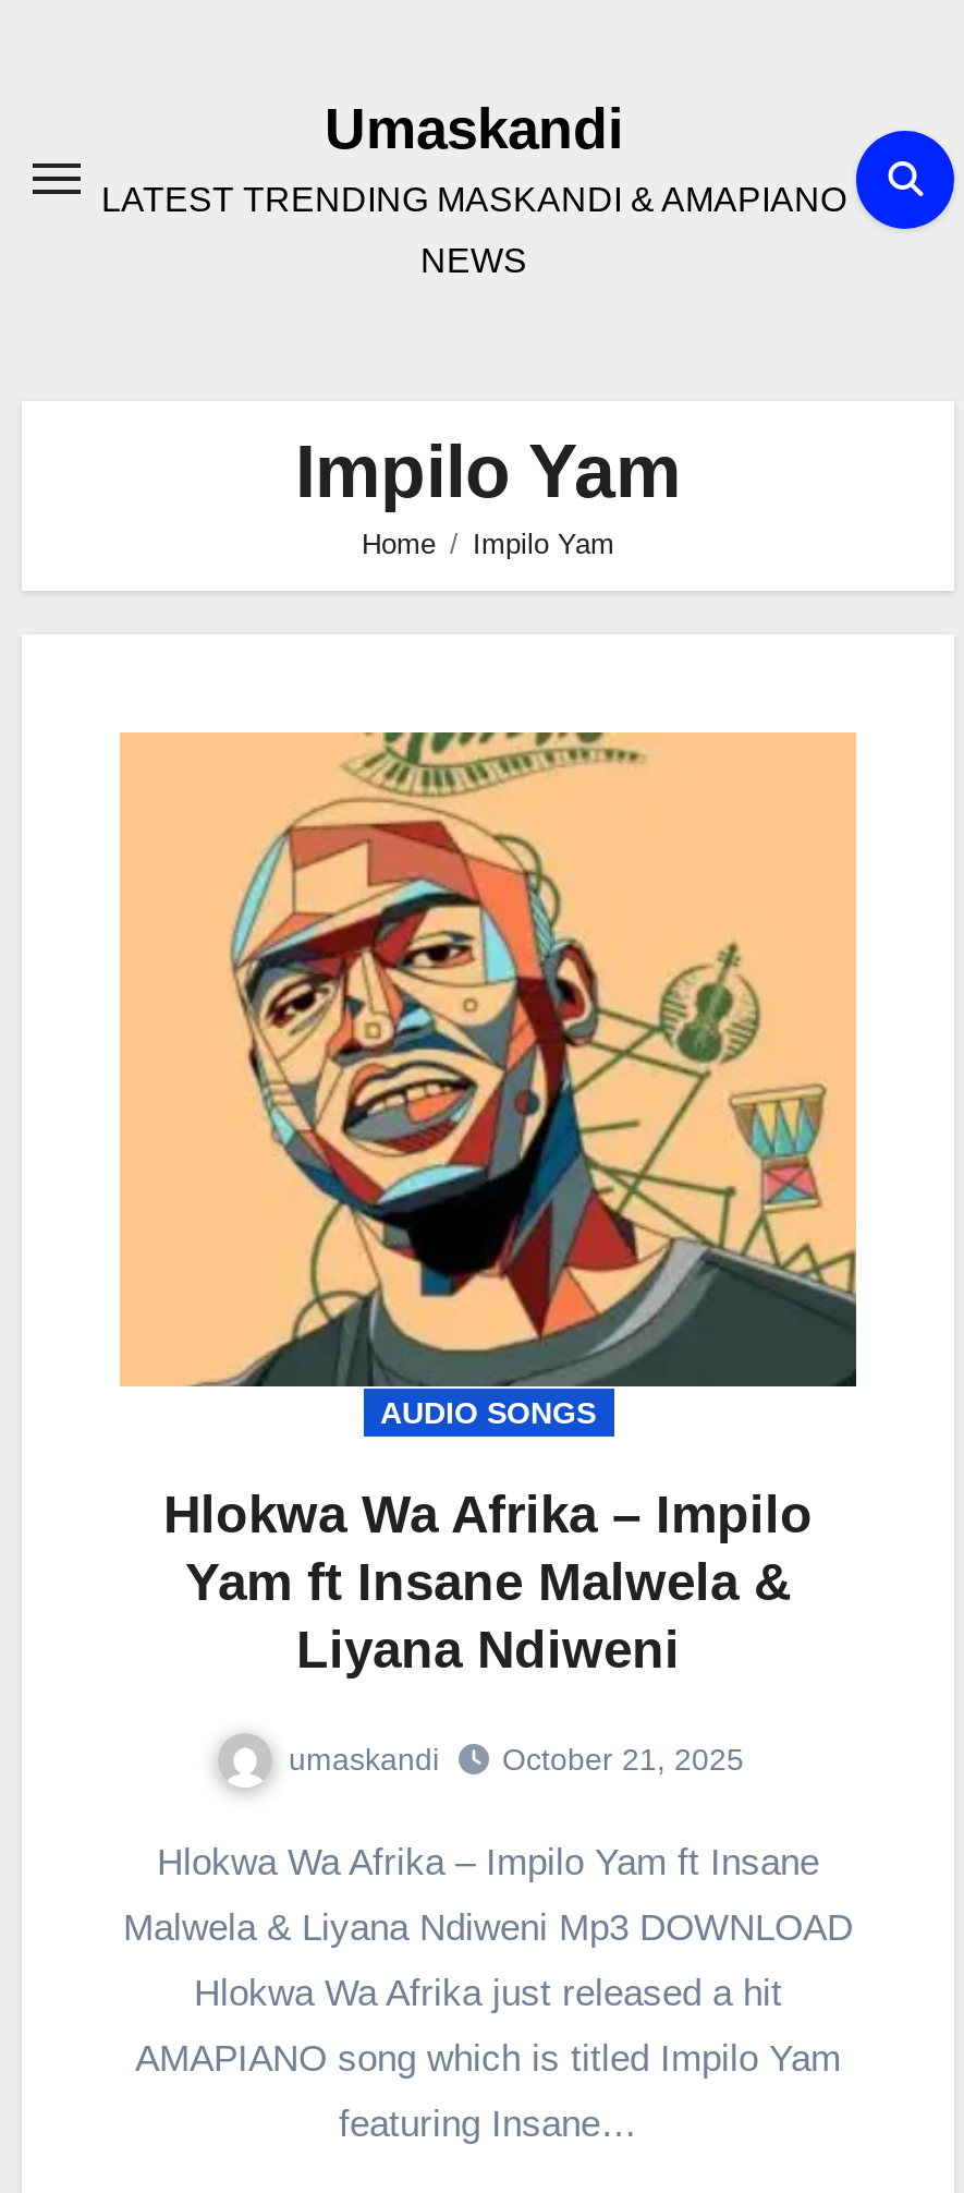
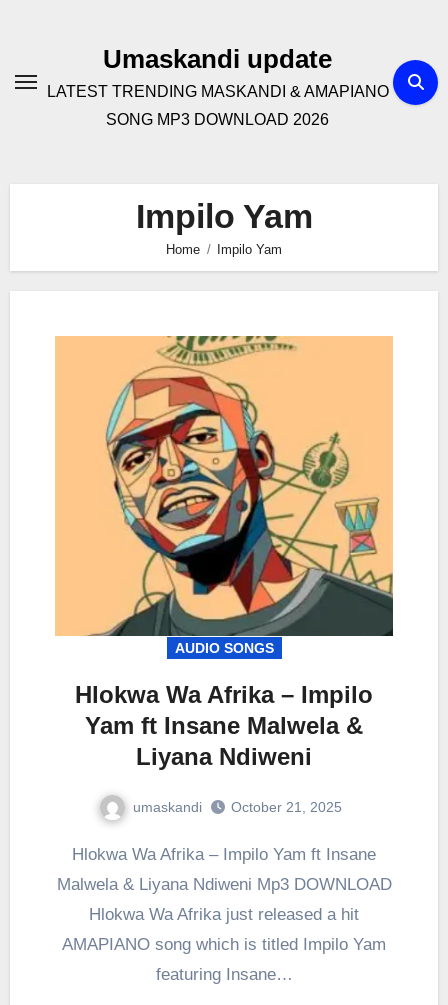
- Umaskandi
+ Umaskandi update

- NEWS
+ SONG MP3 DOWNLOAD 2026
